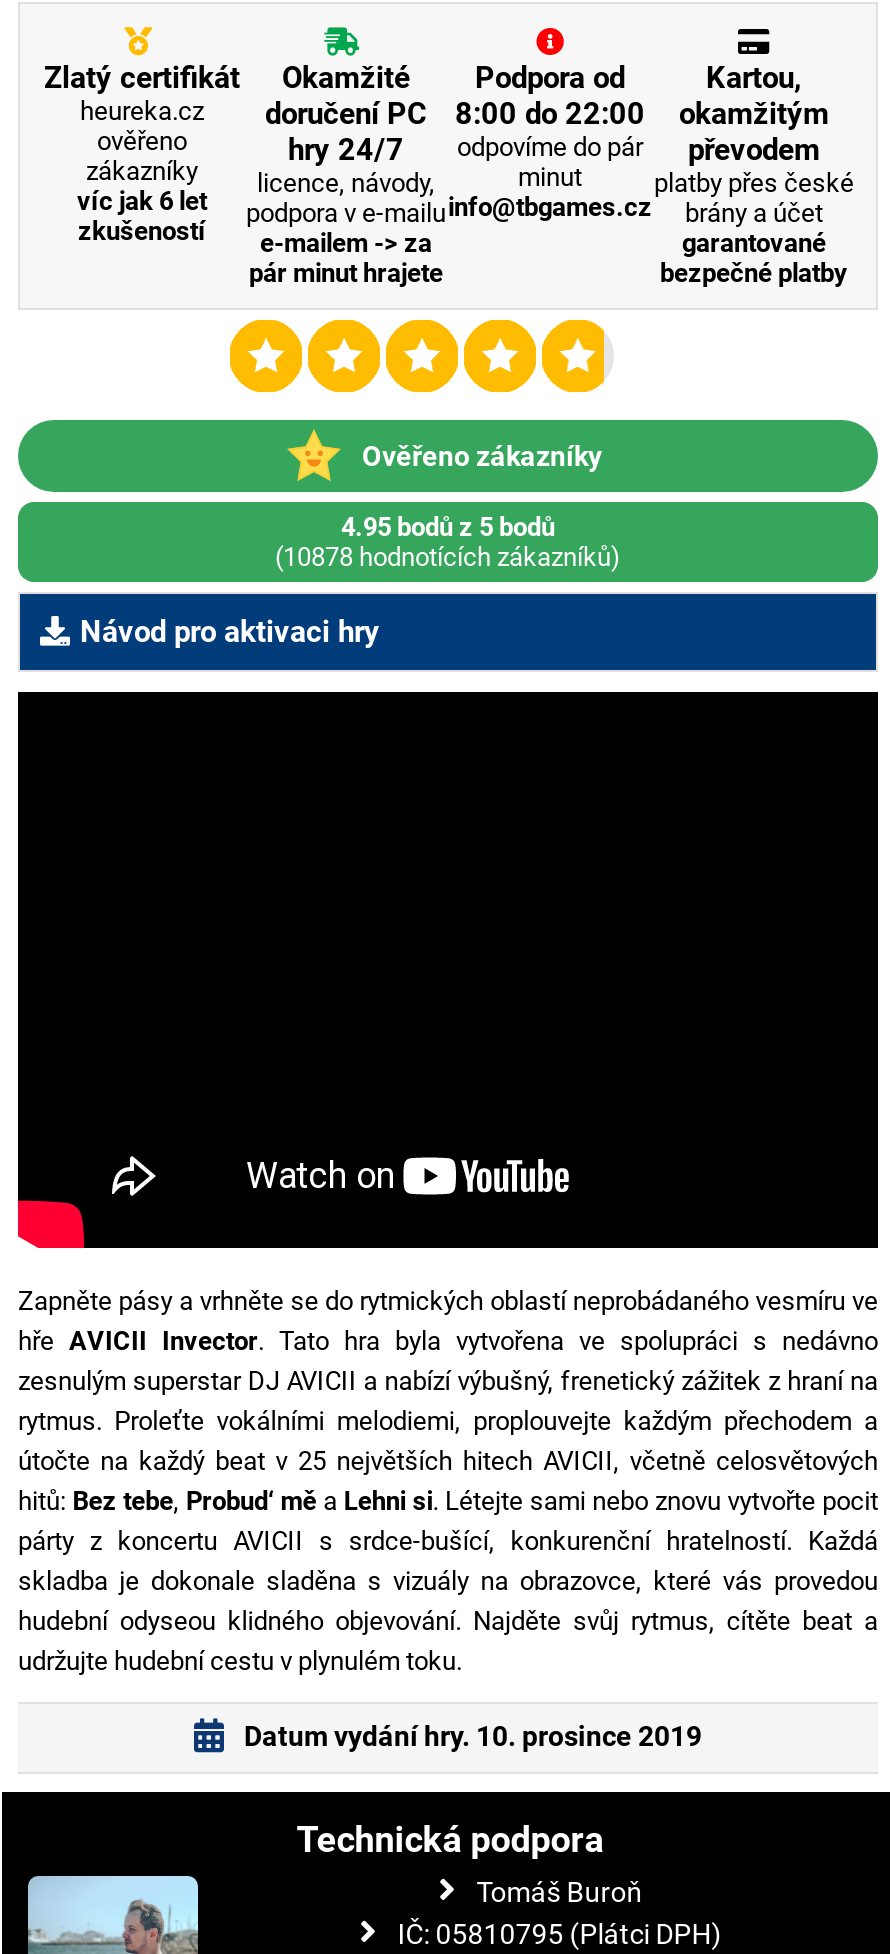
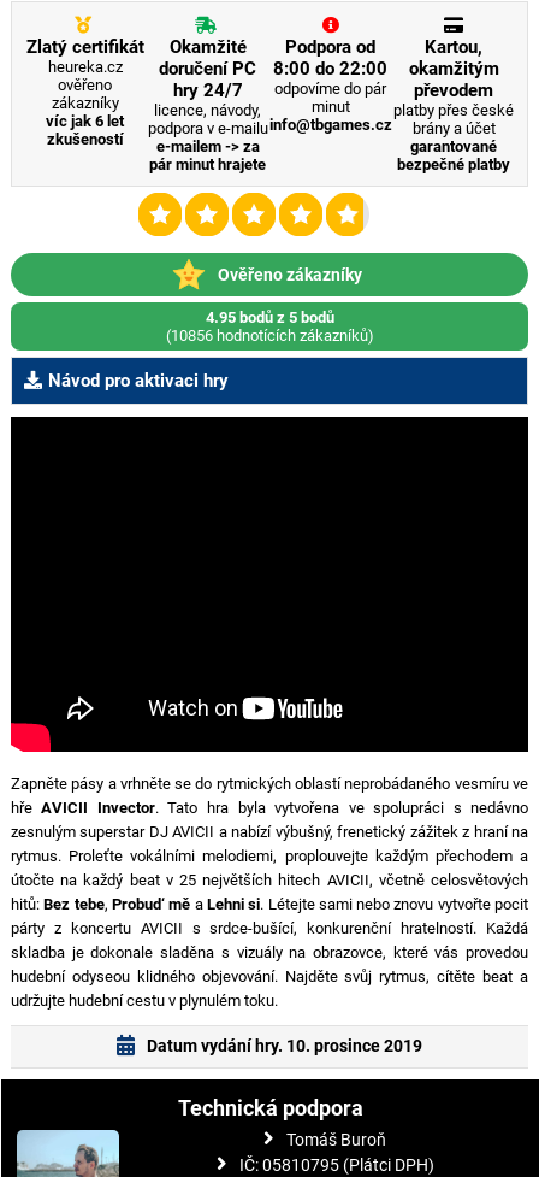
- (10878 hodnotících zákazníků)
+ (10856 hodnotících zákazníků)
